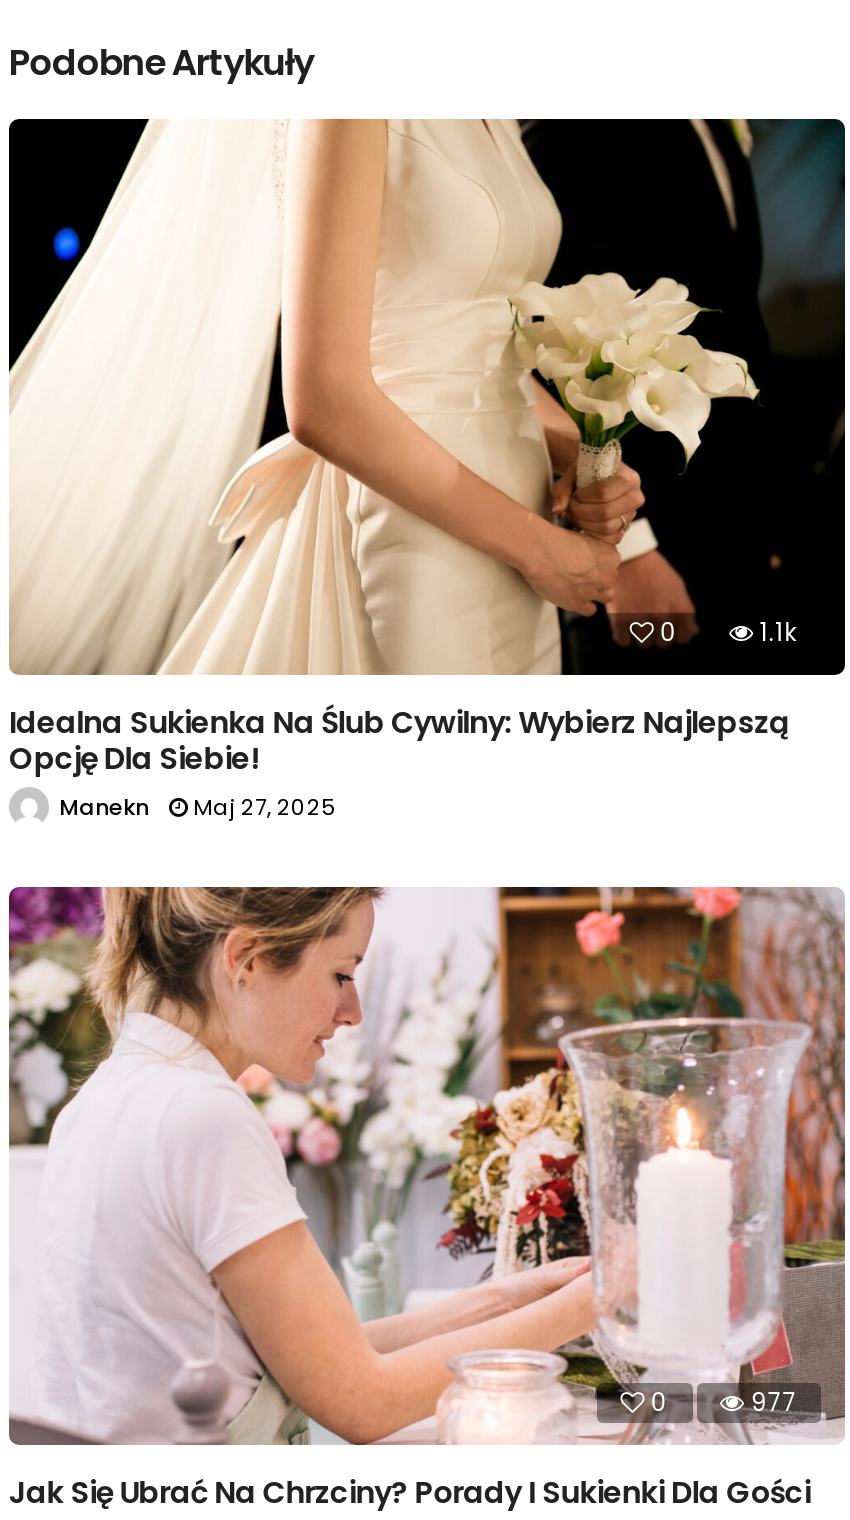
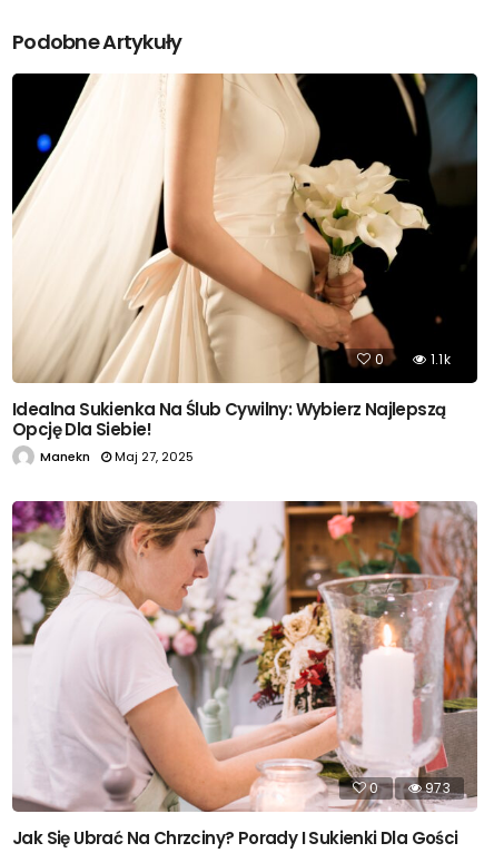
- 977
+ 973
